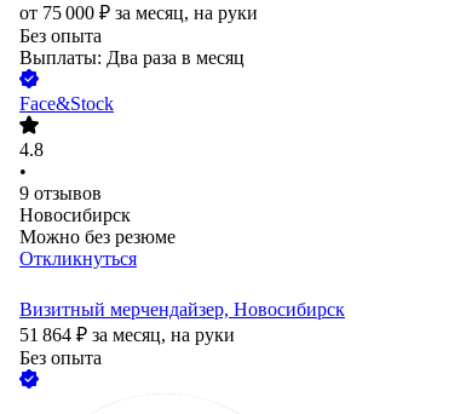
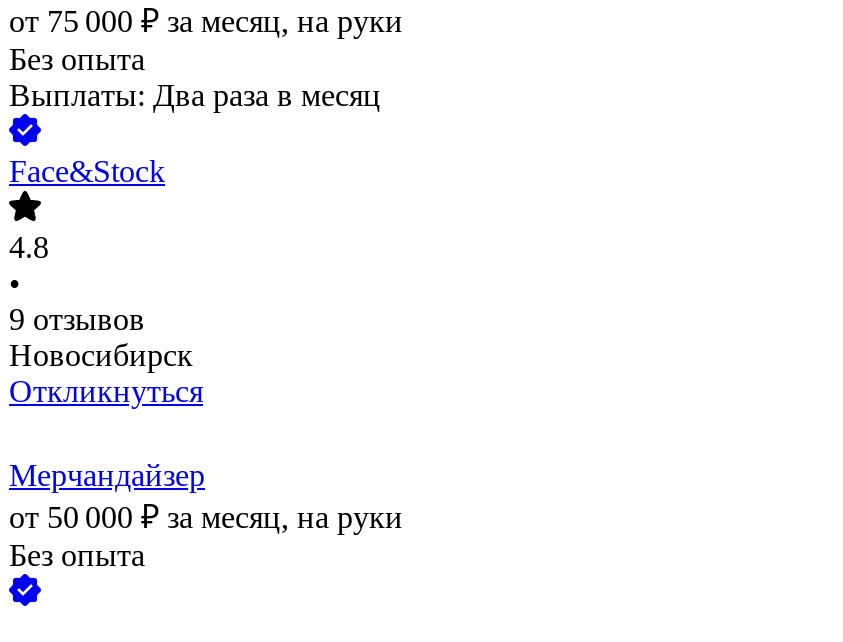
- Можно без резюме

- Визитный мерчендайзер, Новосибирск
- 51 864 ₽ за месяц, на руки
+ Мерчандайзер
+ от 50 000 ₽ за месяц, на руки
